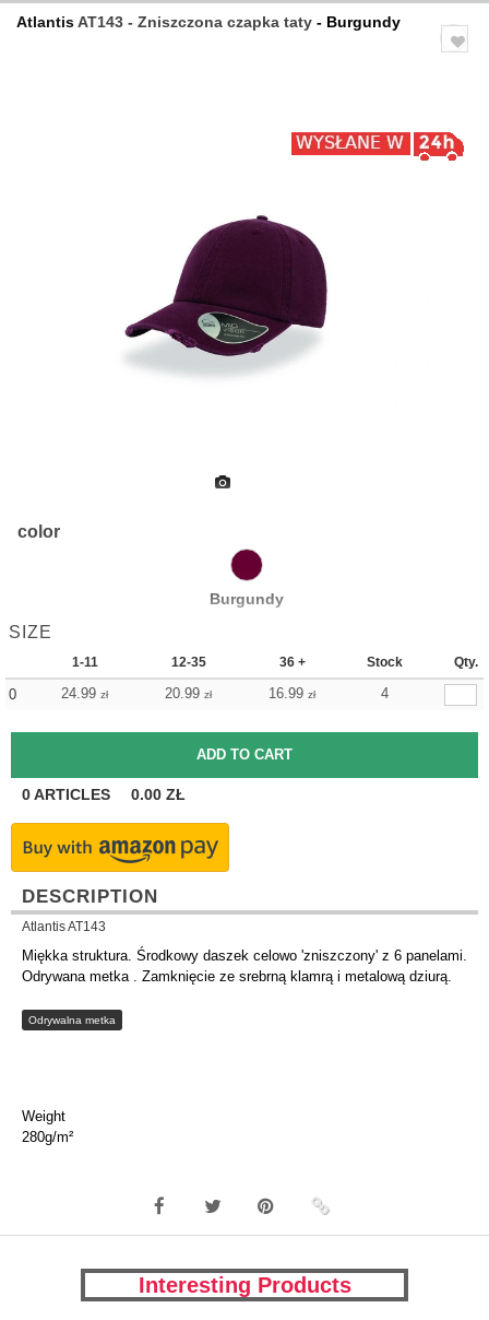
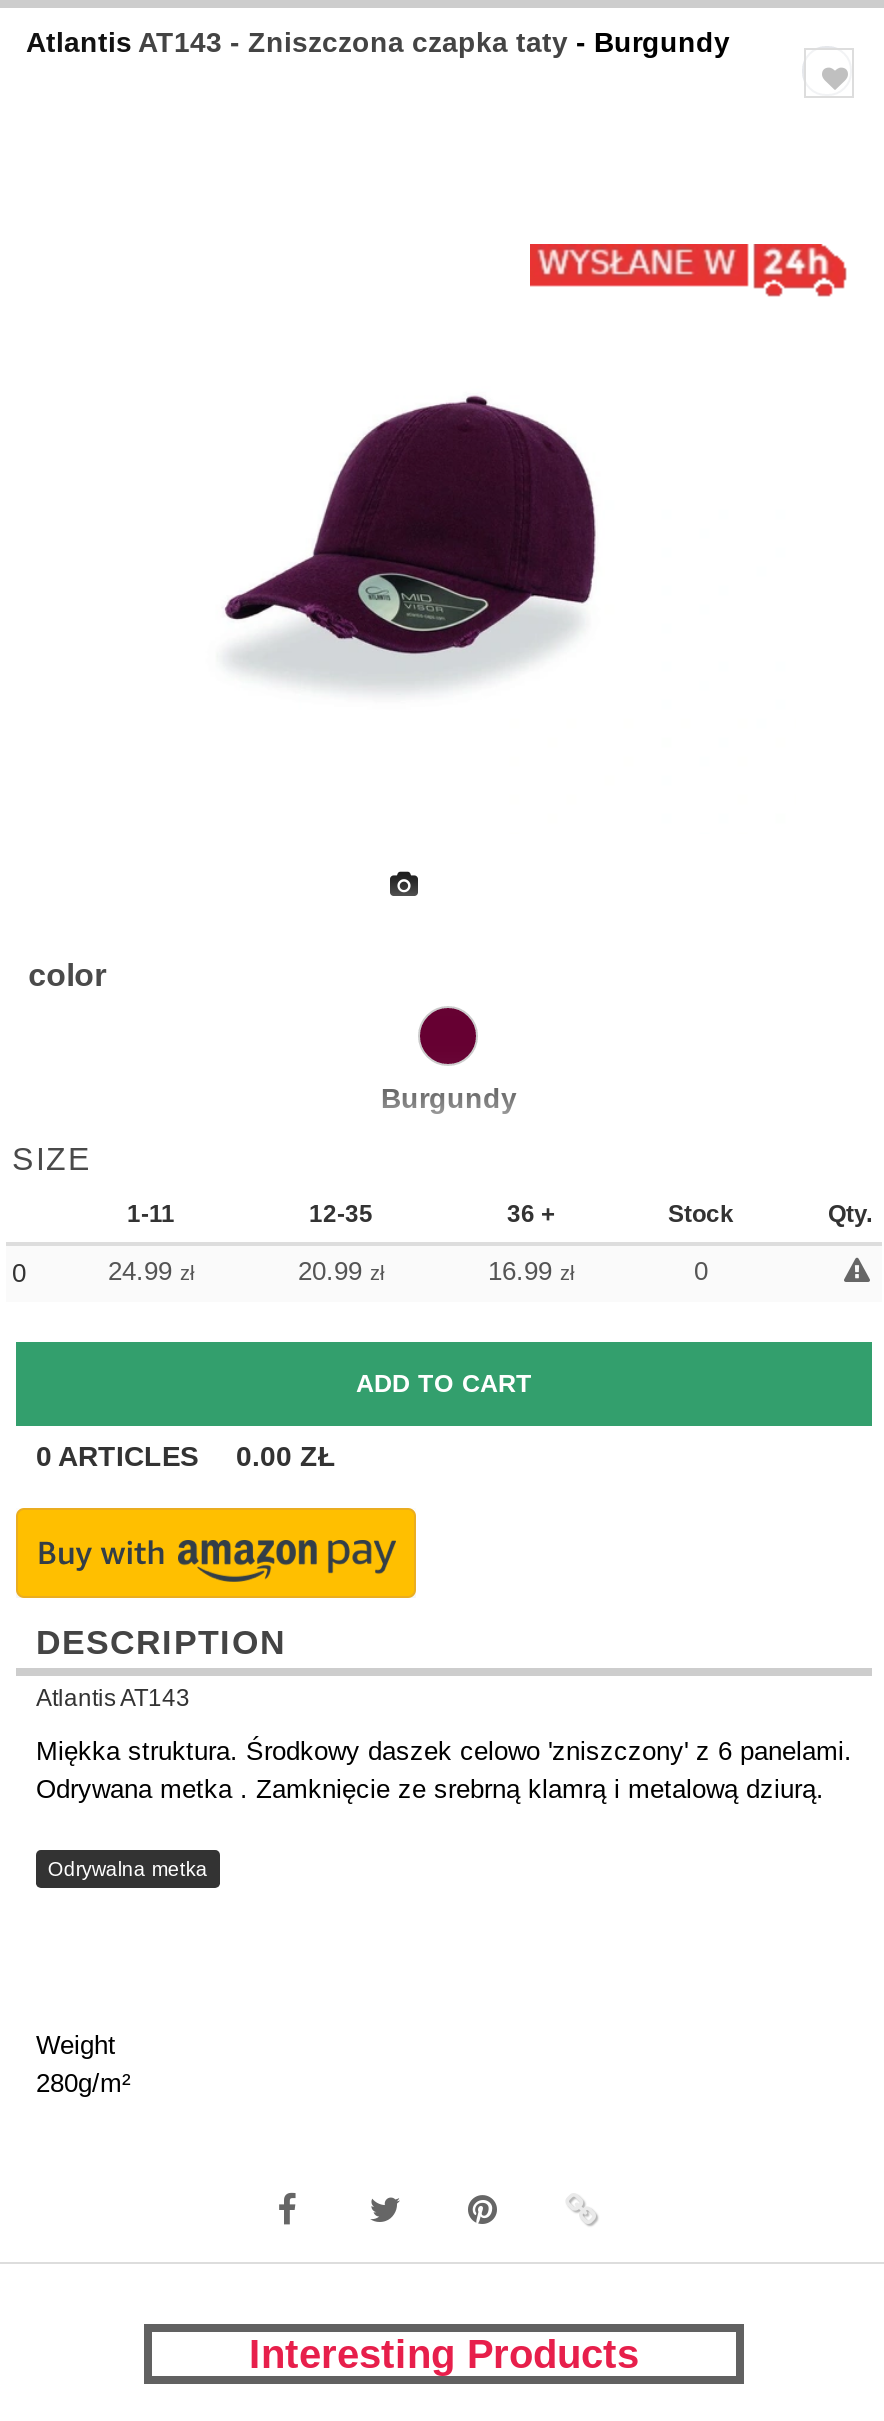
- 4
+ 0
